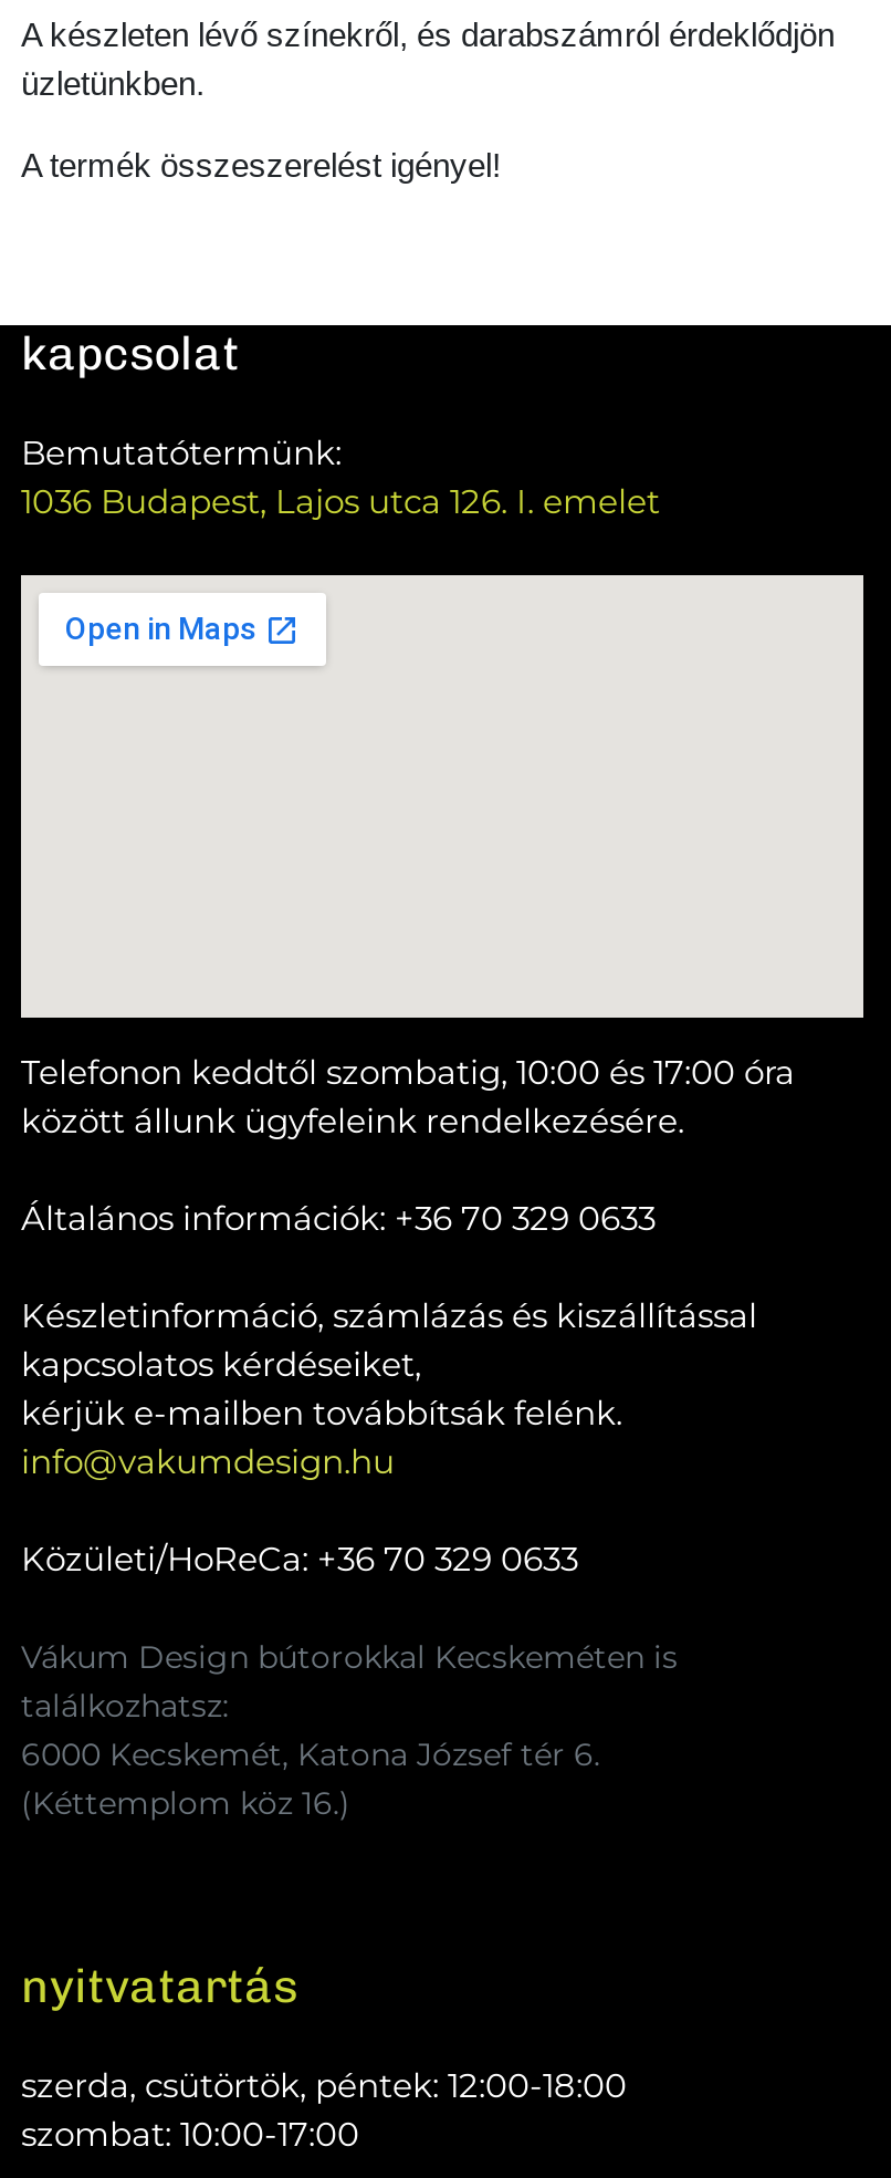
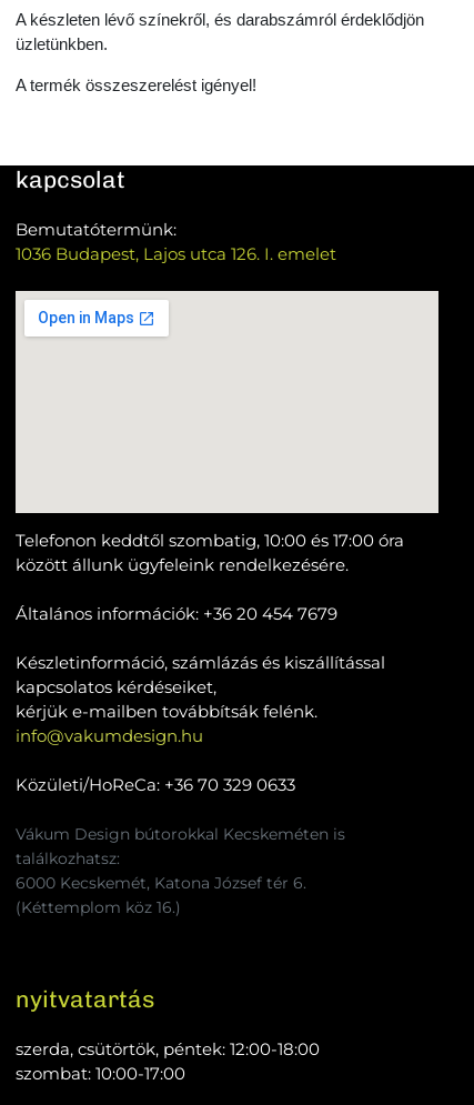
- Általános információk: +36 70 329 0633
+ Általános információk: +36 20 454 7679
